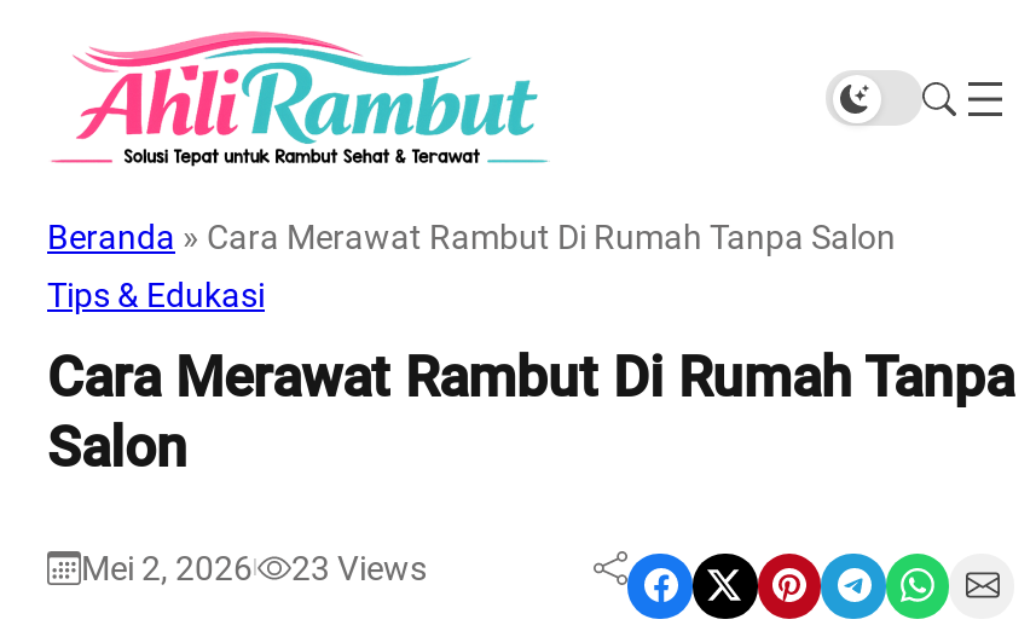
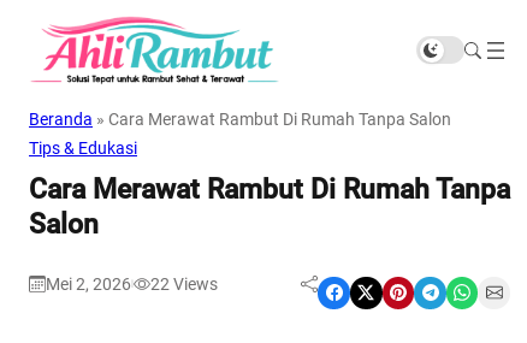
- Mei 2, 2026 23 Views
+ Mei 2, 2026 22 Views
